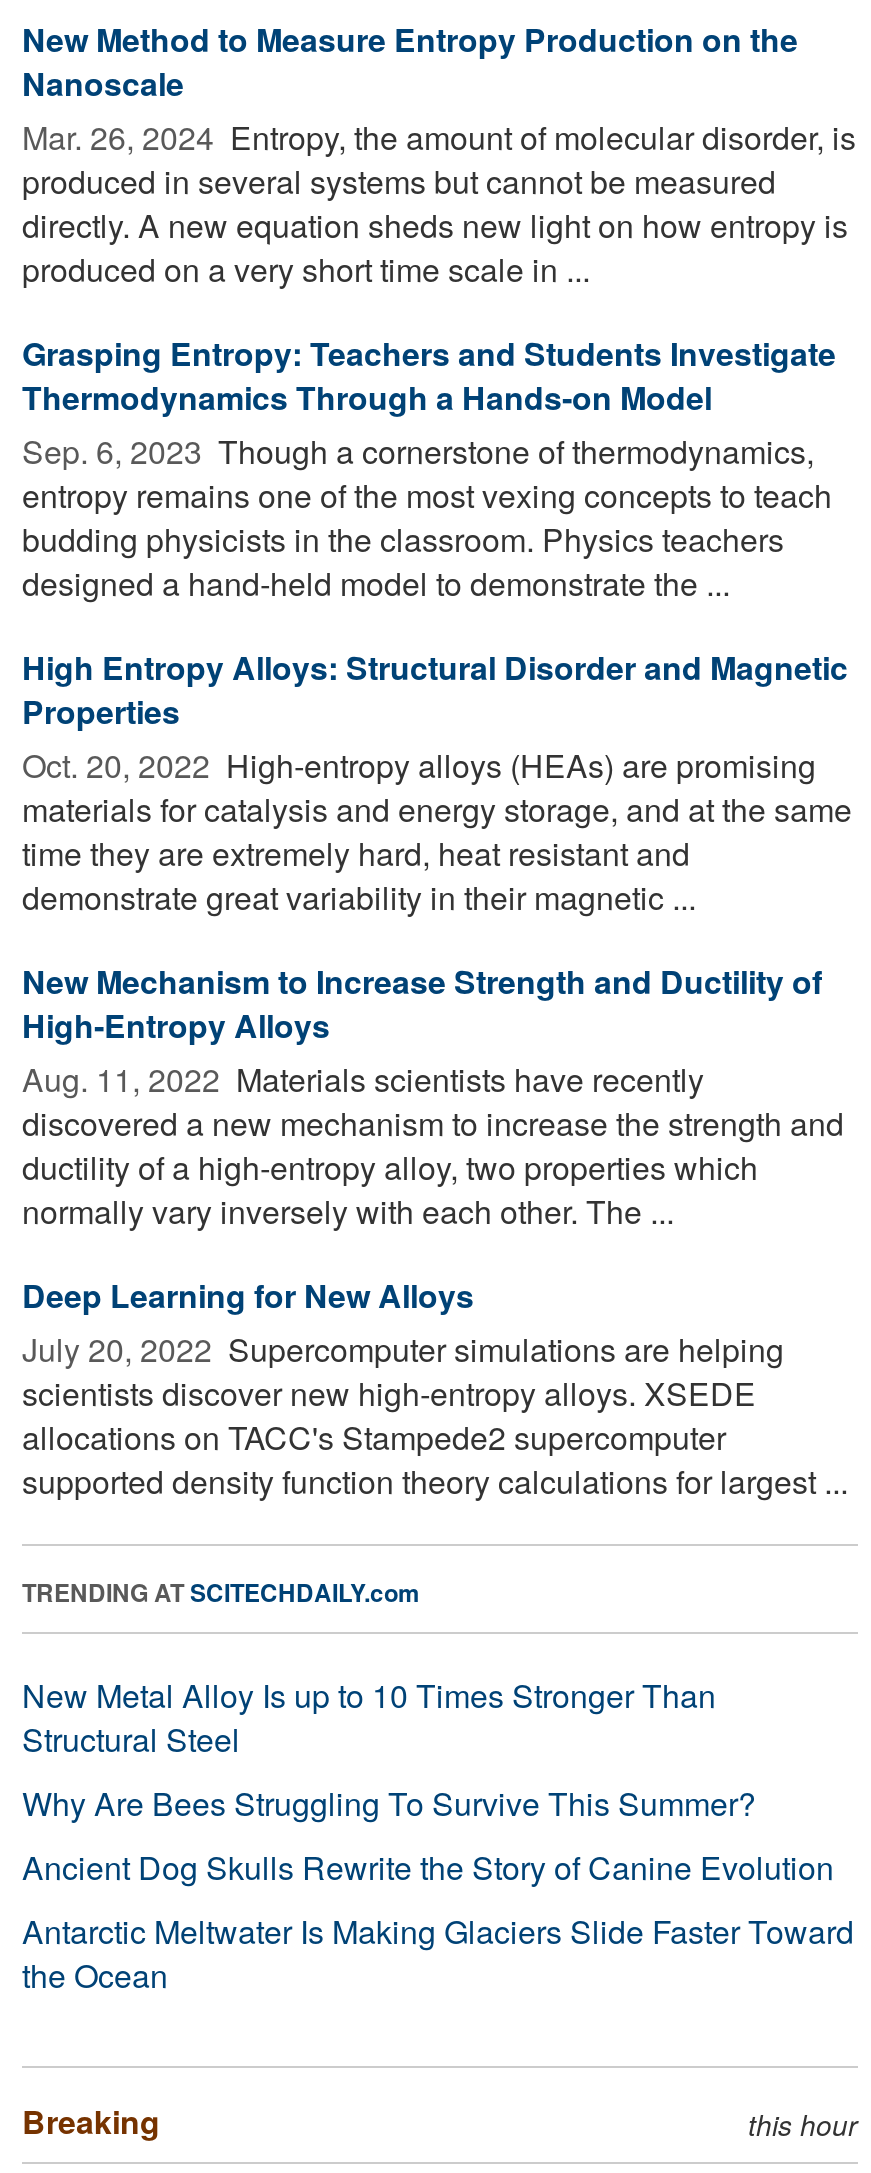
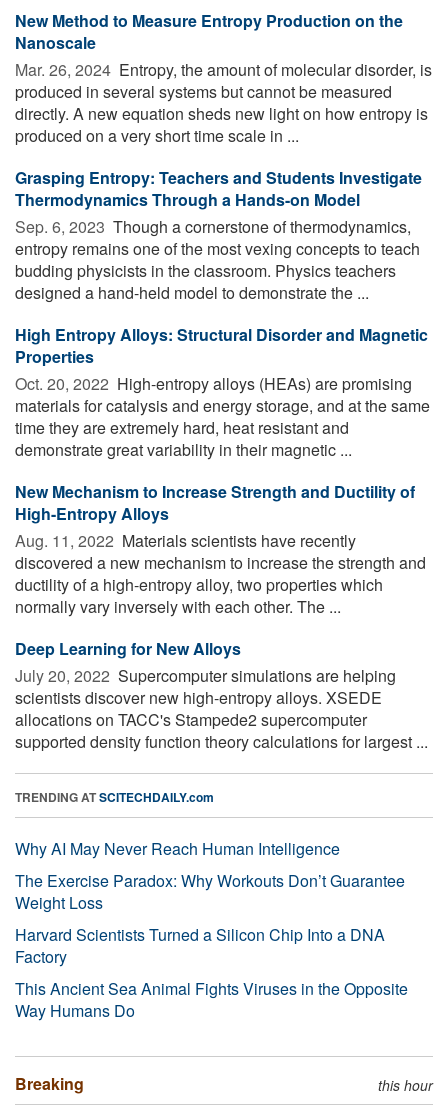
- New Metal Alloy Is up to 10 Times Stronger Than
- Structural Steel
- Why Are Bees Struggling To Survive This Summer?
- Ancient Dog Skulls Rewrite the Story of Canine Evolution
- Antarctic Meltwater Is Making Glaciers Slide Faster Toward
- the Ocean
+ Why AI May Never Reach Human Intelligence
+ The Exercise Paradox: Why Workouts Don’t Guarantee
+ Weight Loss
+ Harvard Scientists Turned a Silicon Chip Into a DNA
+ Factory
+ This Ancient Sea Animal Fights Viruses in the Opposite
+ Way Humans Do
